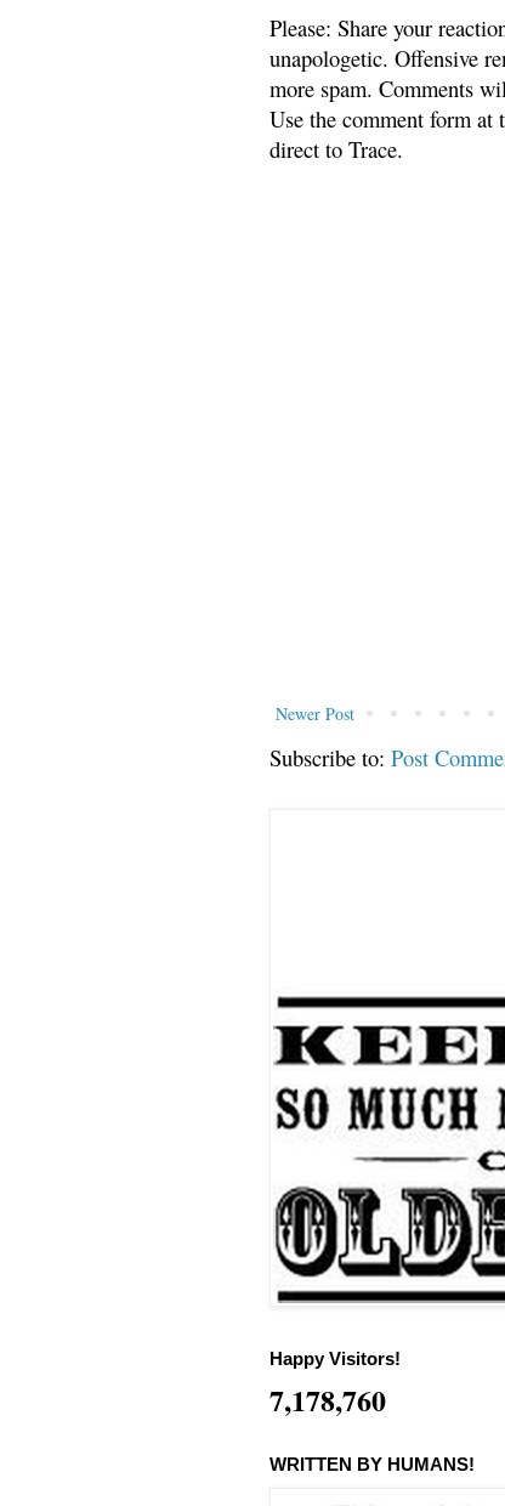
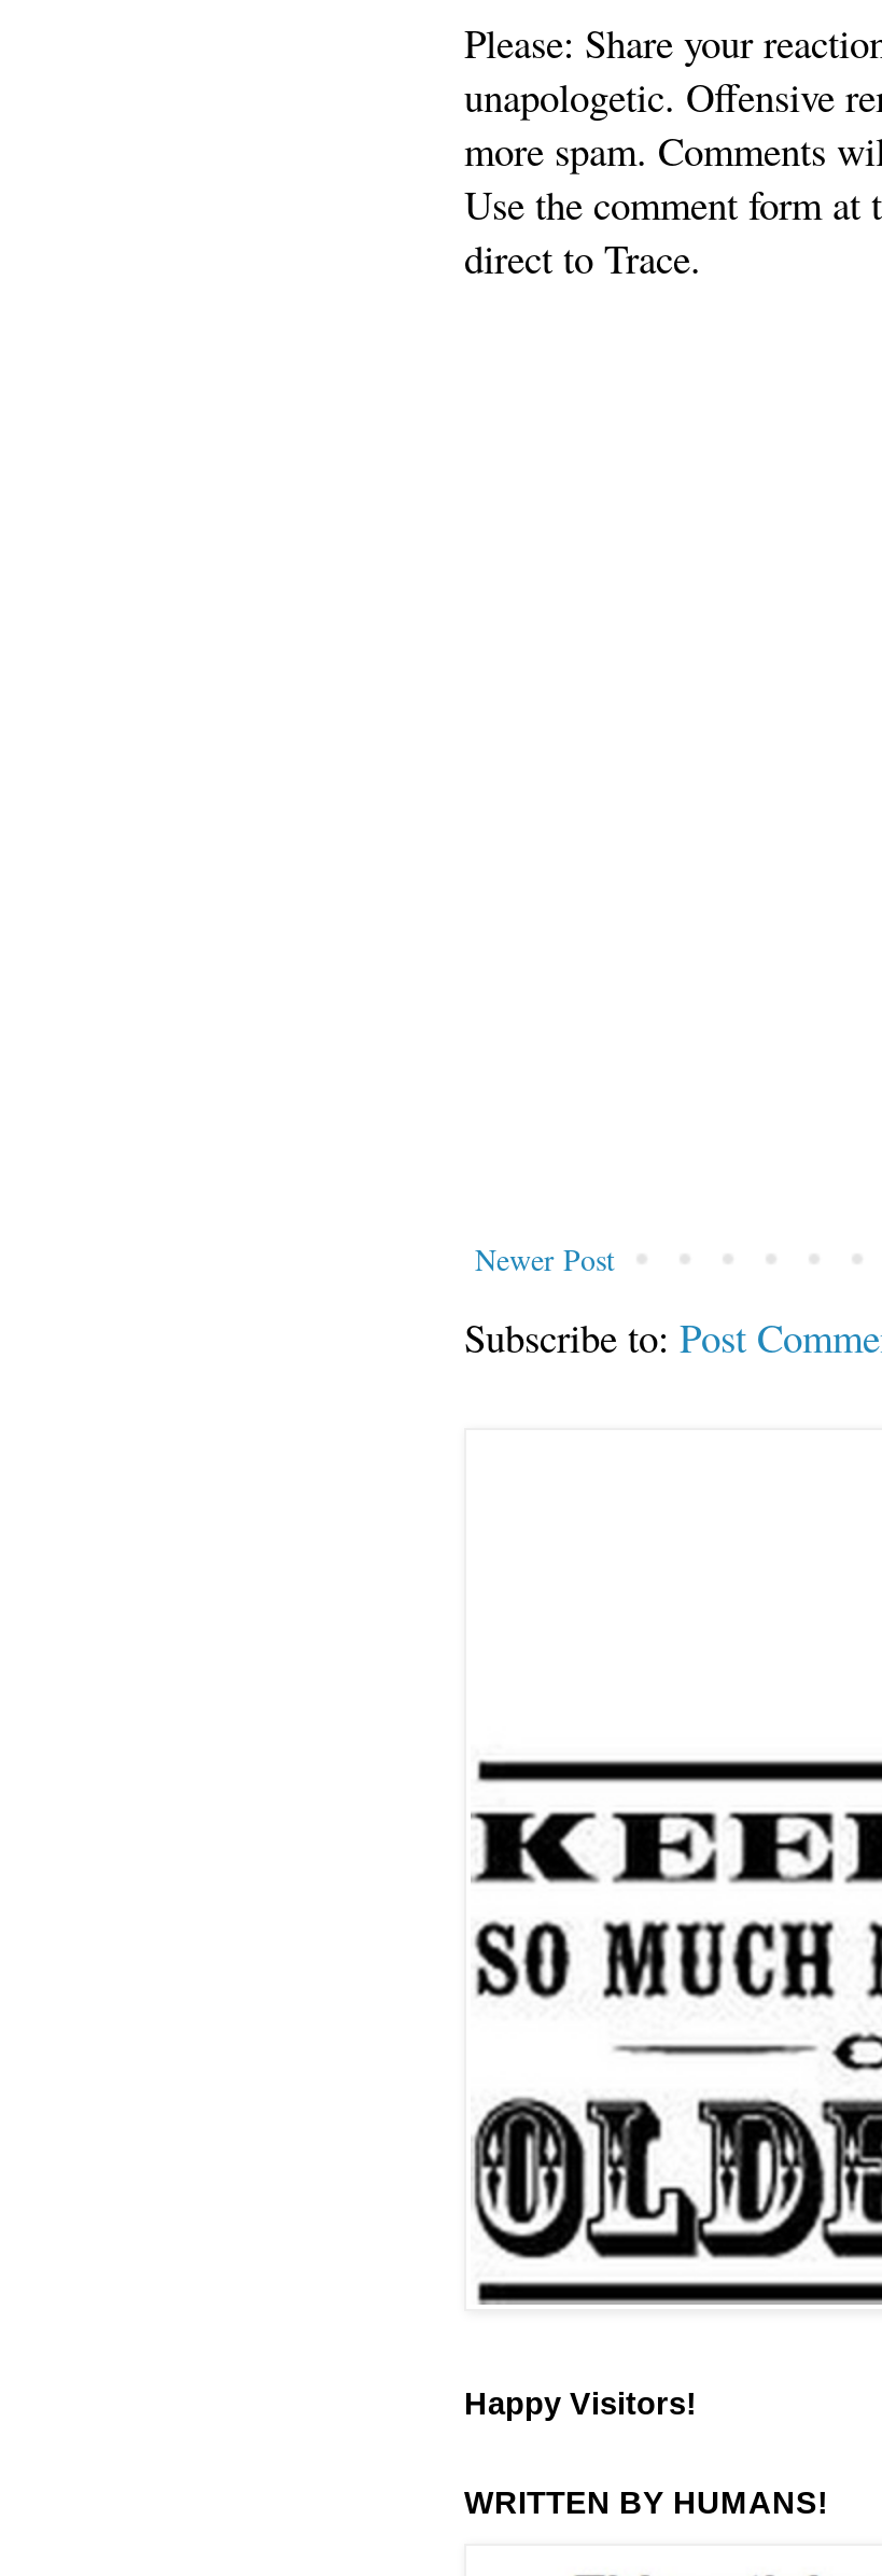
- 7,178,760
